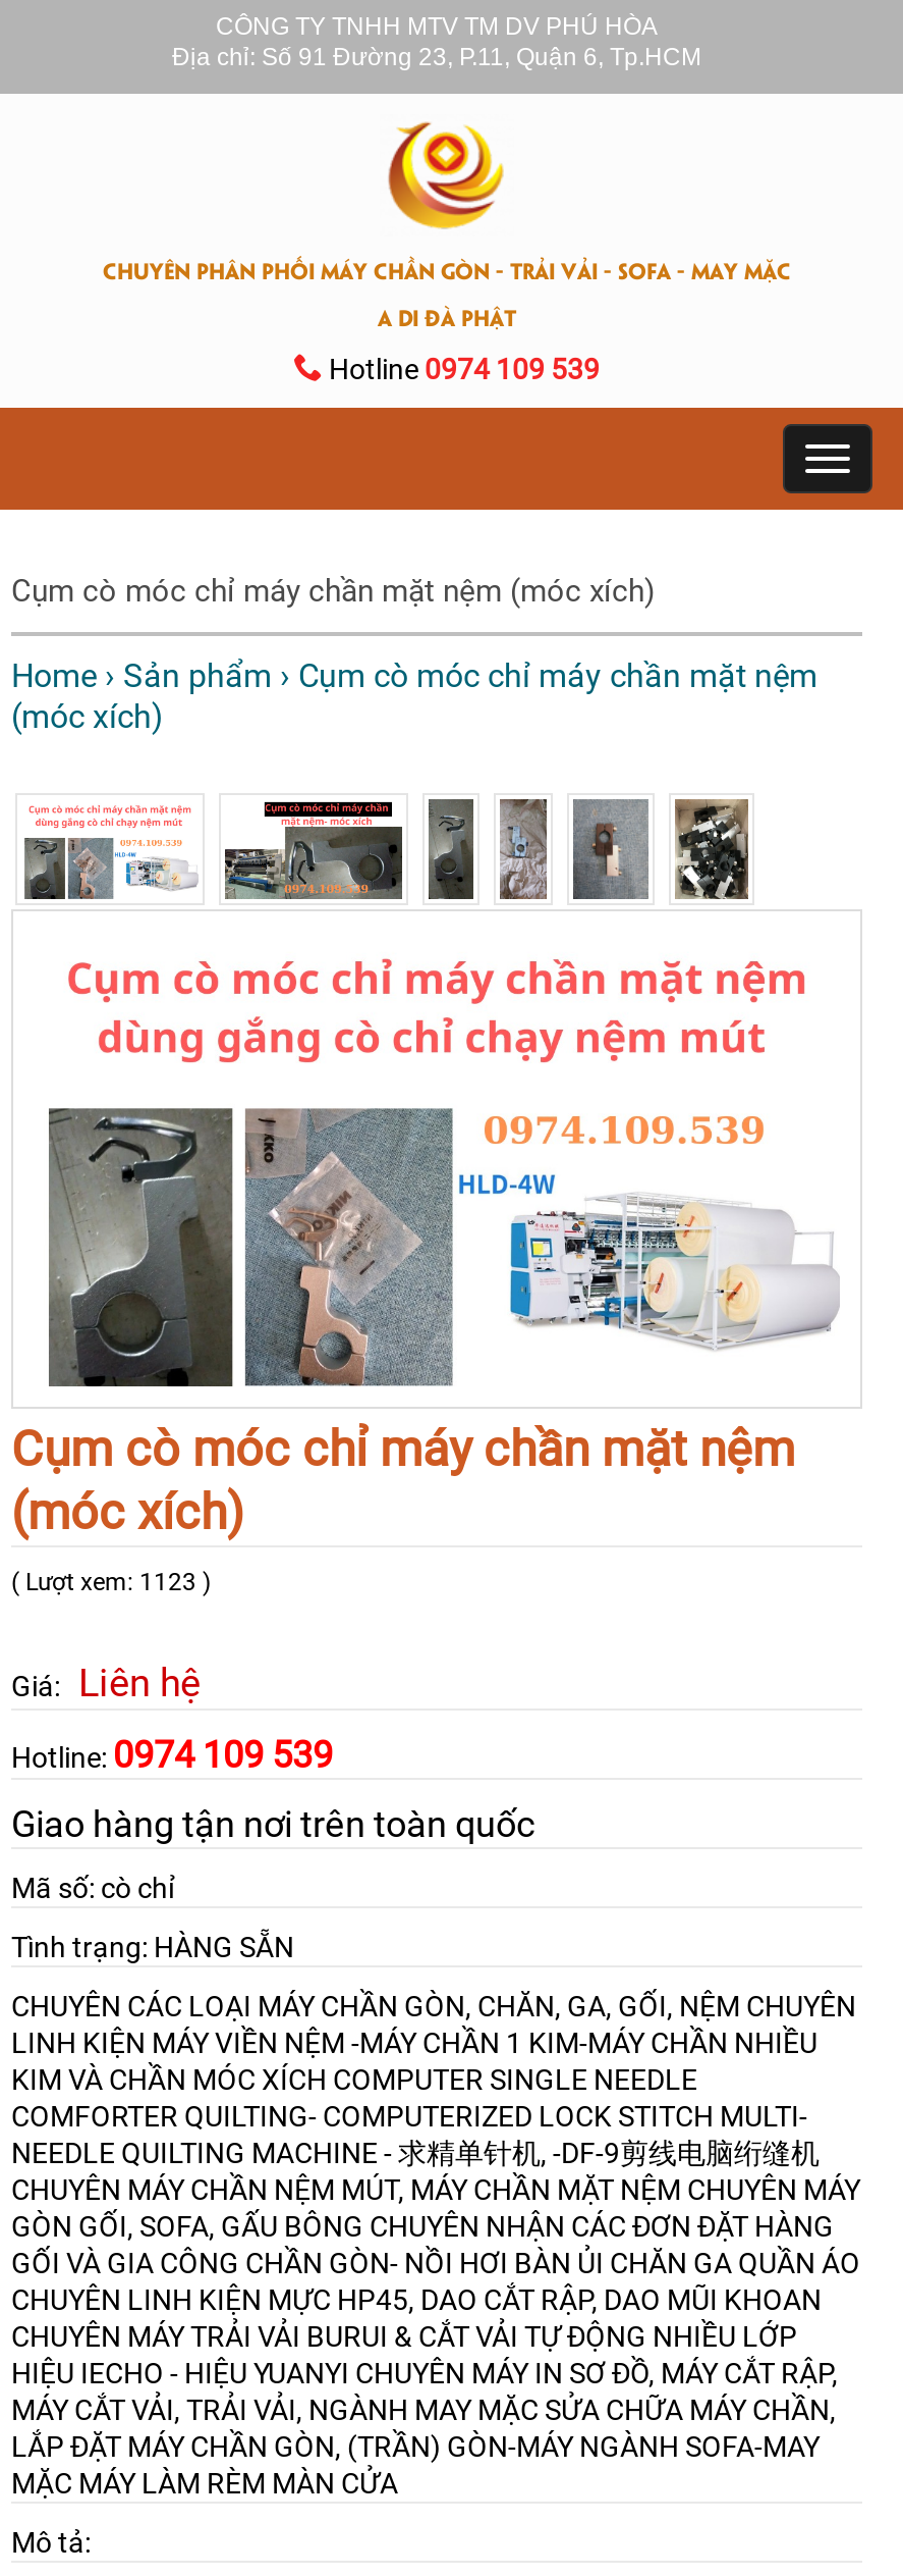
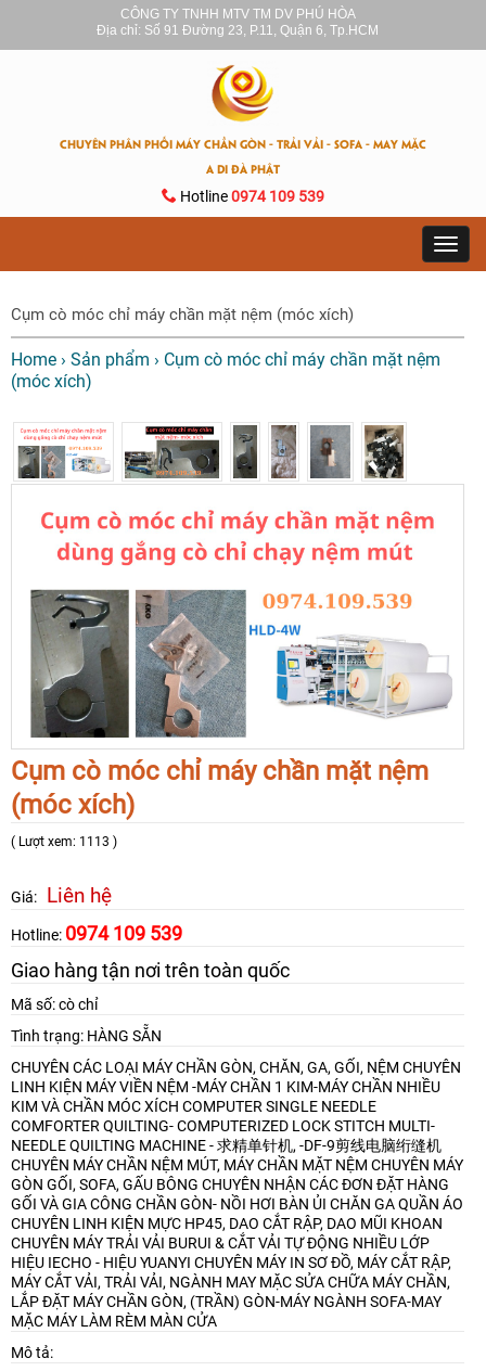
- ( Lượt xem: 1123 )
+ ( Lượt xem: 1113 )
